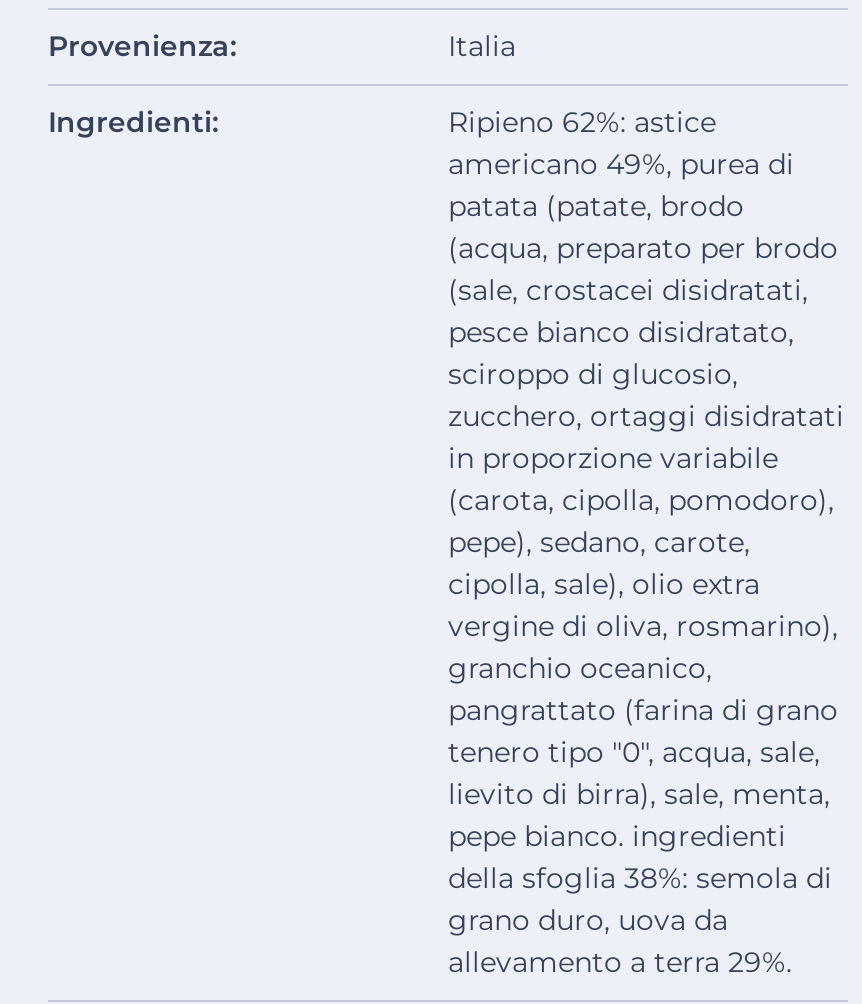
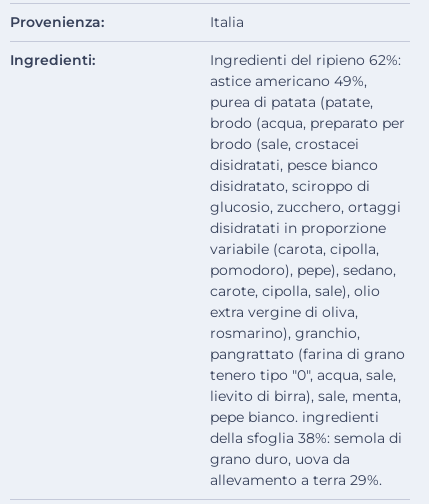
- Ripieno 62%: astice
- americano 49%, purea di
- patata (patate, brodo
- (acqua, preparato per brodo
- (sale, crostacei disidratati,
- pesce bianco disidratato,
- sciroppo di glucosio,
- zucchero, ortaggi disidratati
- in proporzione variabile
- (carota, cipolla, pomodoro),
- pepe), sedano, carote,
- cipolla, sale), olio extra
- vergine di oliva, rosmarino),
- granchio oceanico,
+ Ingredienti del ripieno 62%:
+ astice americano 49%,
+ purea di patata (patate,
+ brodo (acqua, preparato per
+ brodo (sale, crostacei
+ disidratati, pesce bianco
+ disidratato, sciroppo di
+ glucosio, zucchero, ortaggi
+ disidratati in proporzione
+ variabile (carota, cipolla,
+ pomodoro), pepe), sedano,
+ carote, cipolla, sale), olio
+ extra vergine di oliva,
+ rosmarino), granchio,
